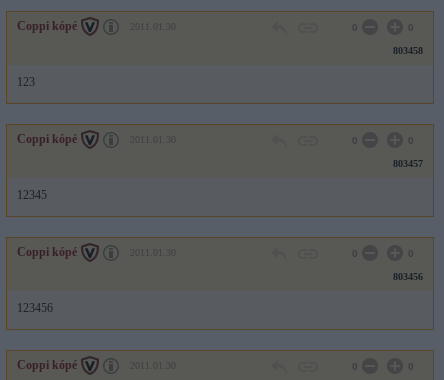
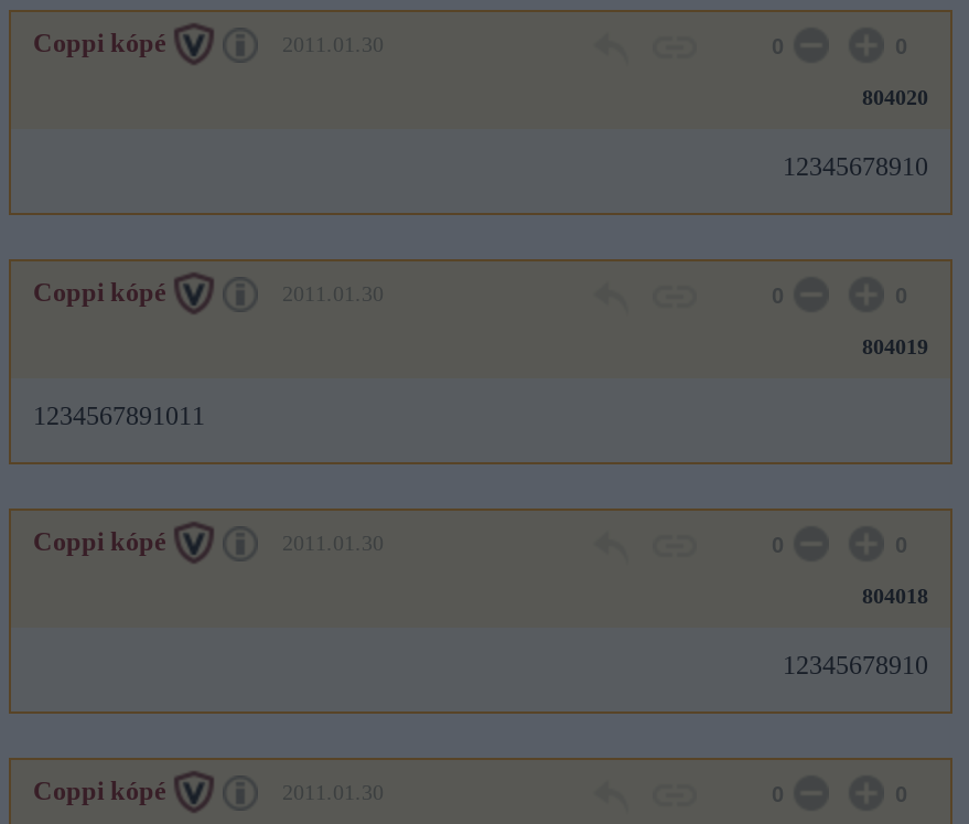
- 803458
+ 804020

- 123
+ 12345678910

- 803457
+ 804019

- 12345
+ 1234567891011

- 803456
+ 804018

- 123456
+ 12345678910
